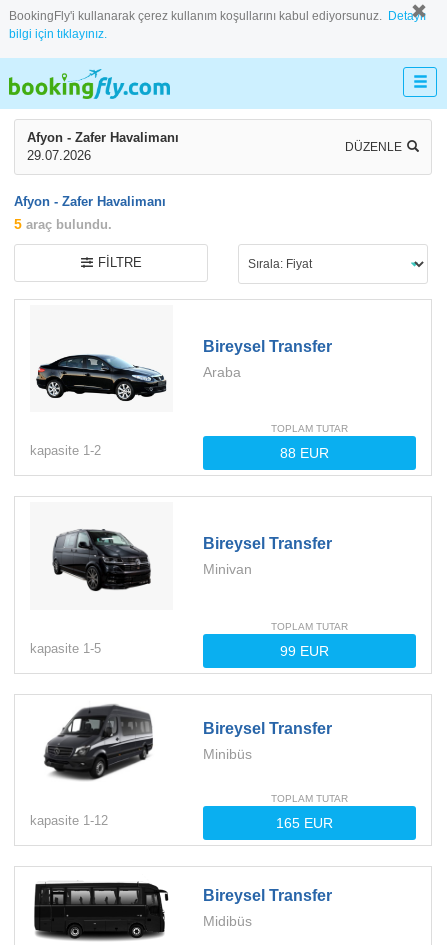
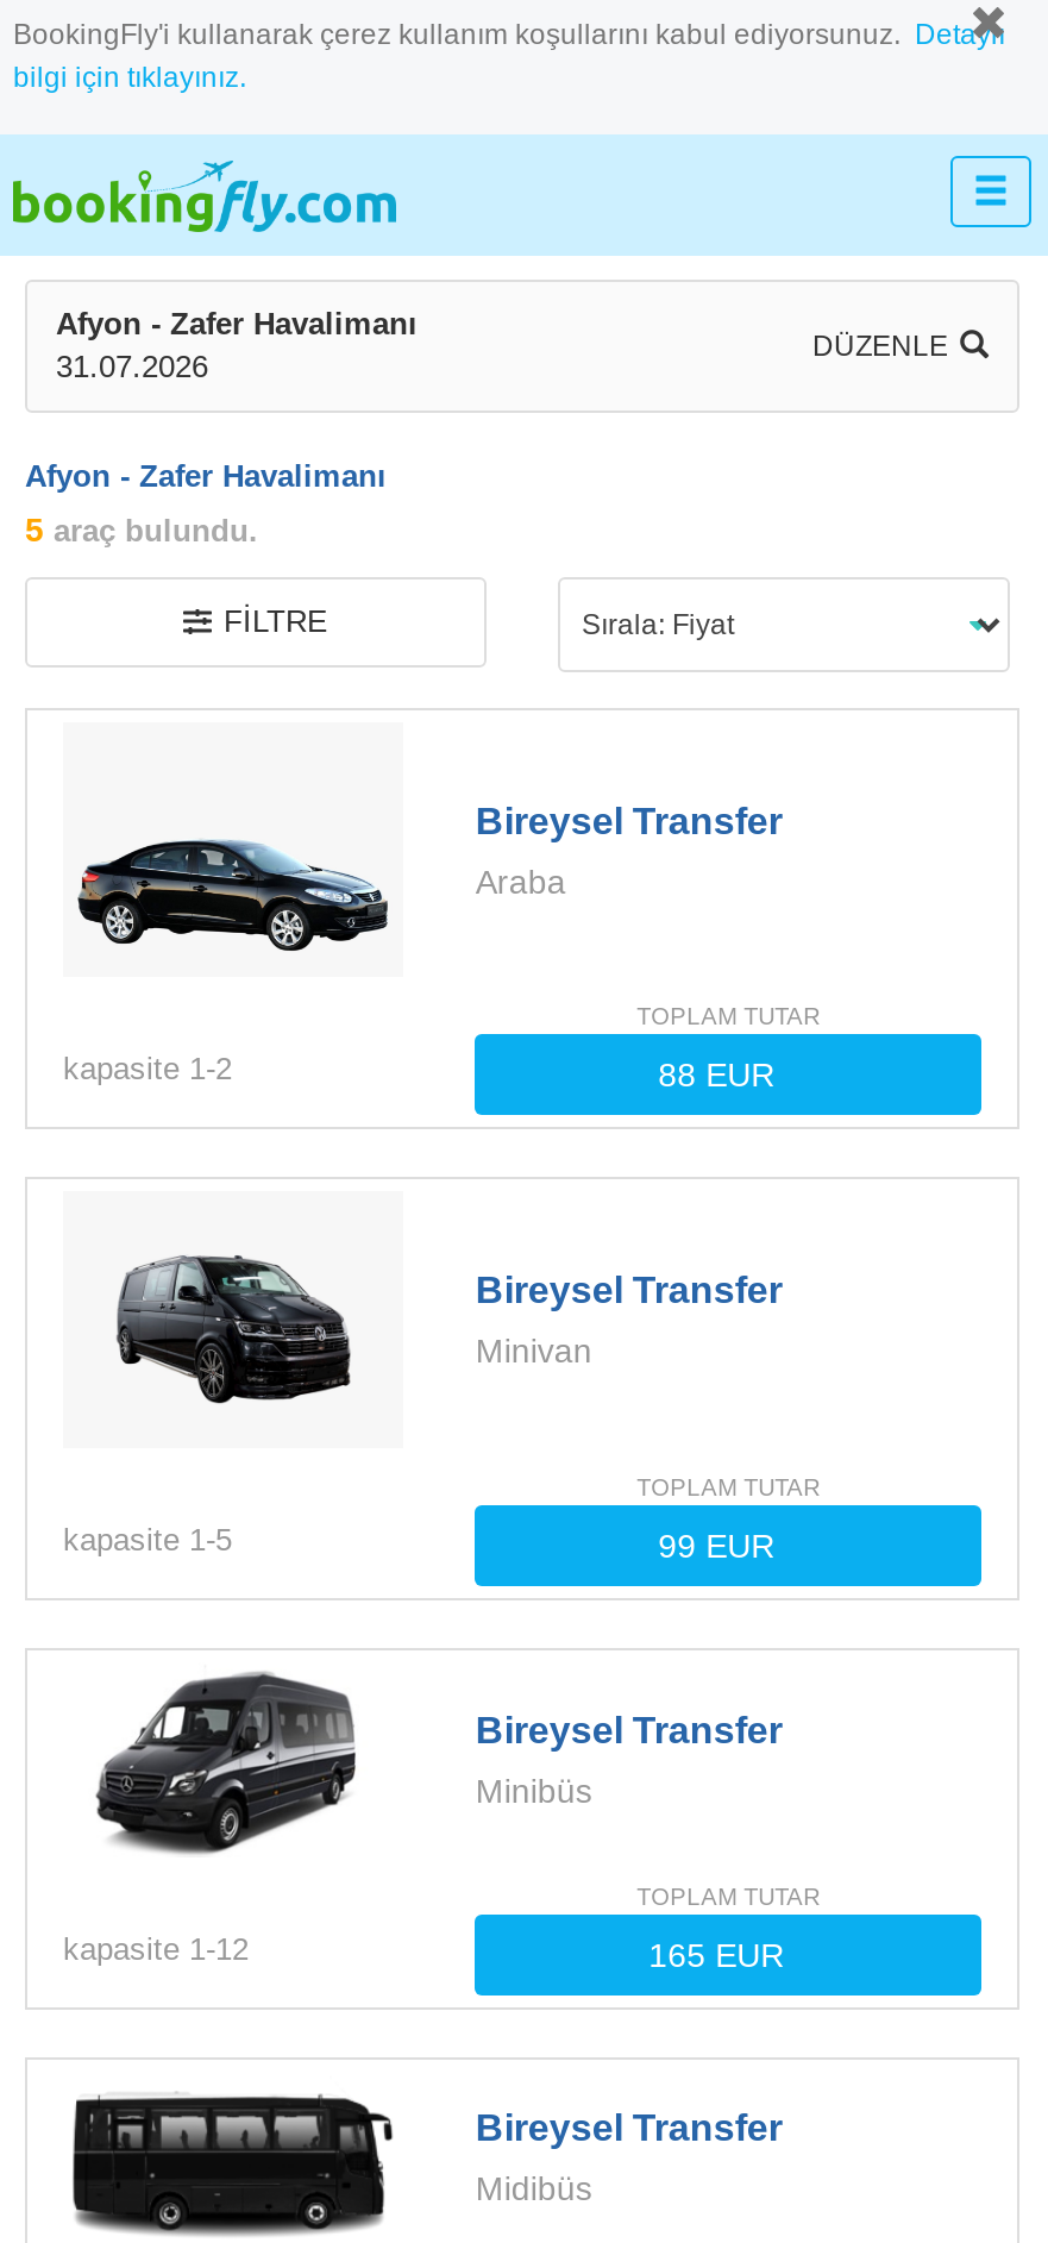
- 29.07.2026
+ 31.07.2026
